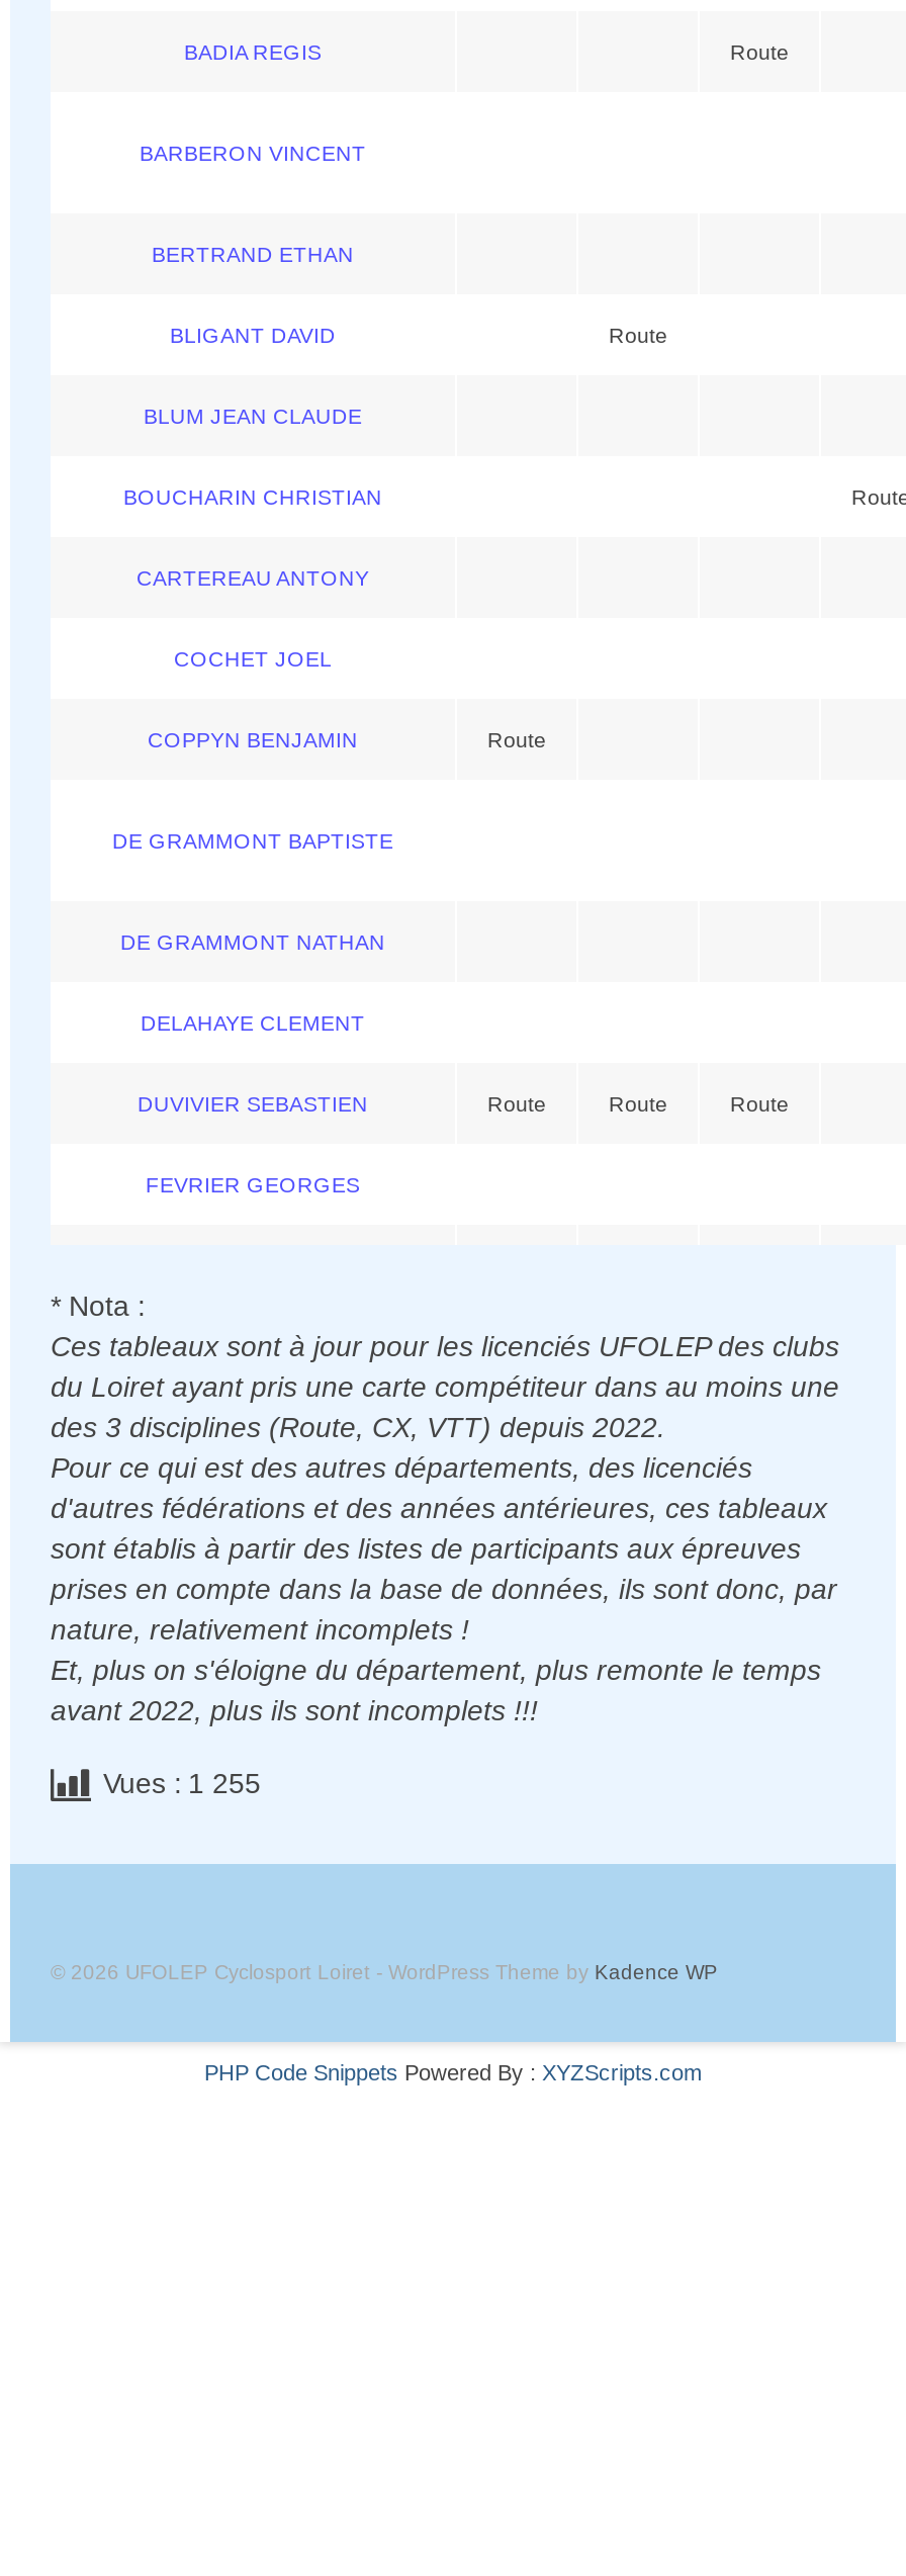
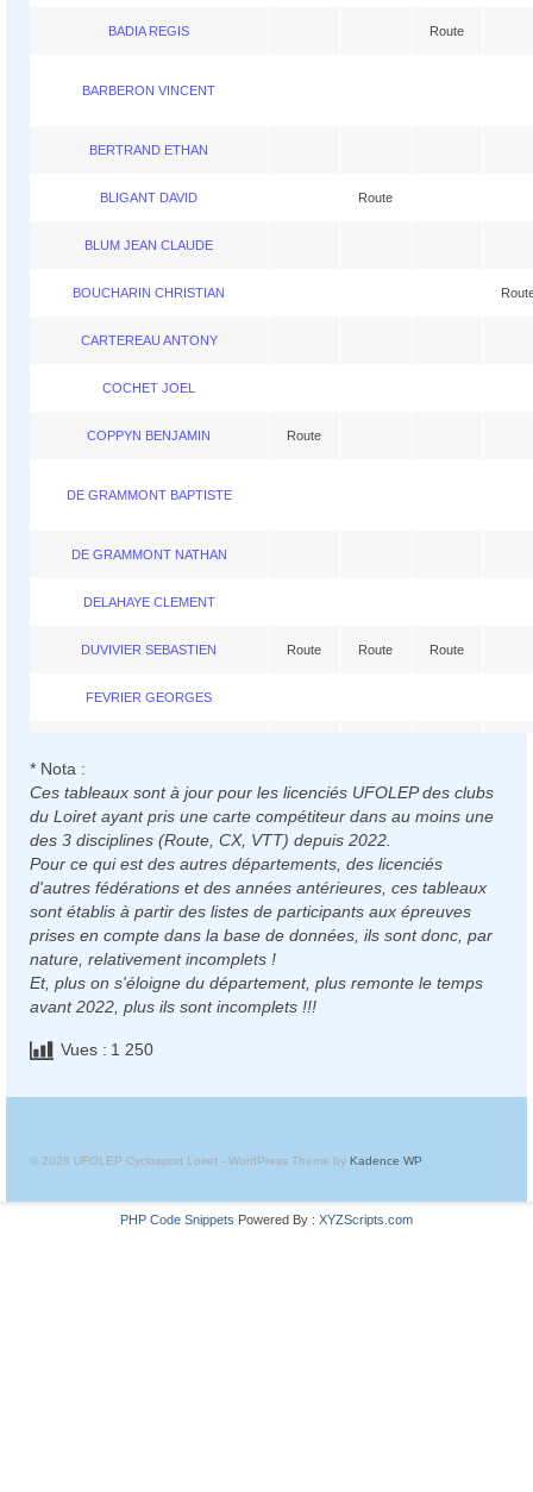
- Vues : 1 255
+ Vues : 1 250
